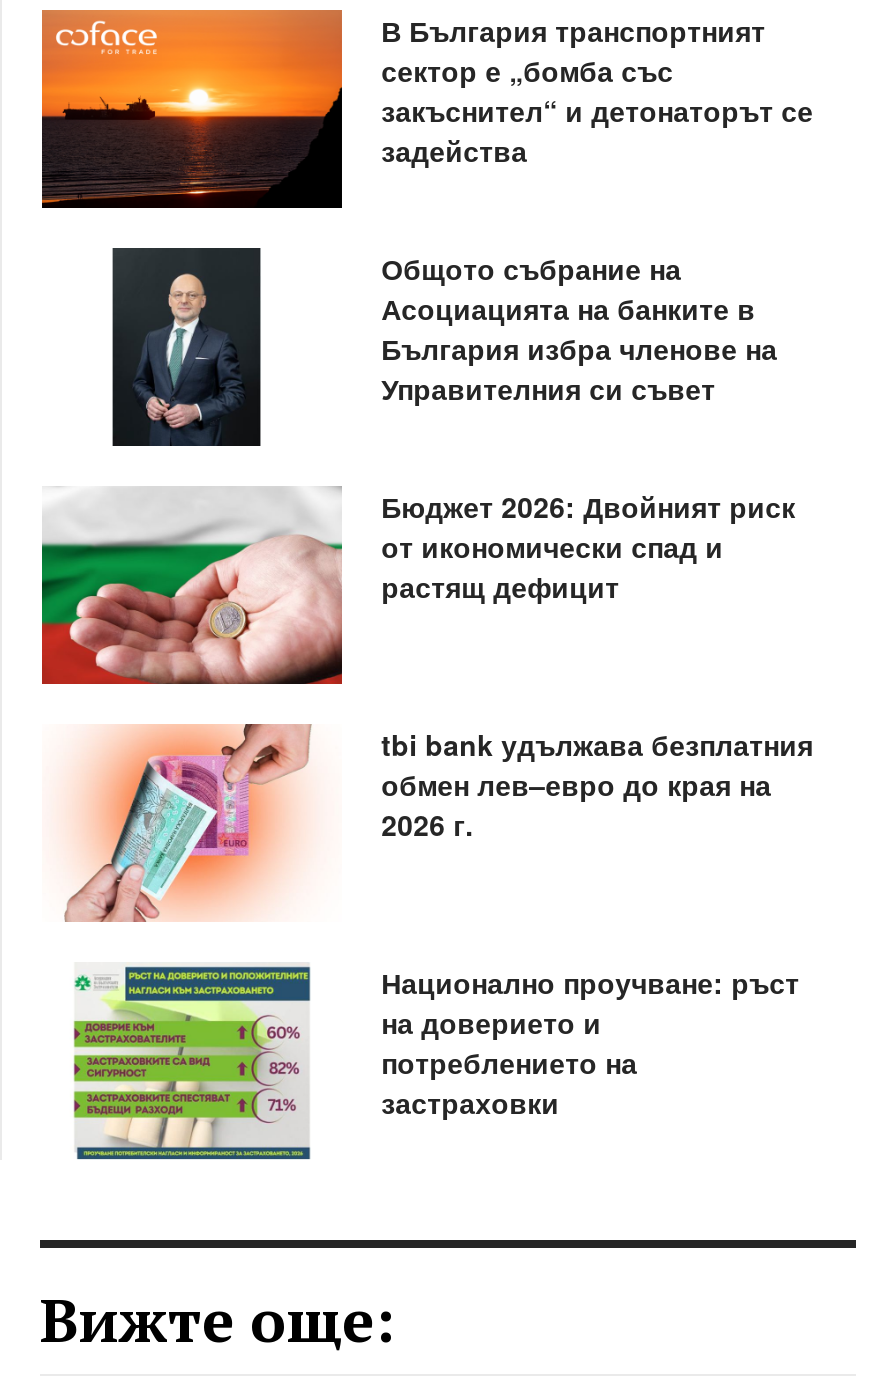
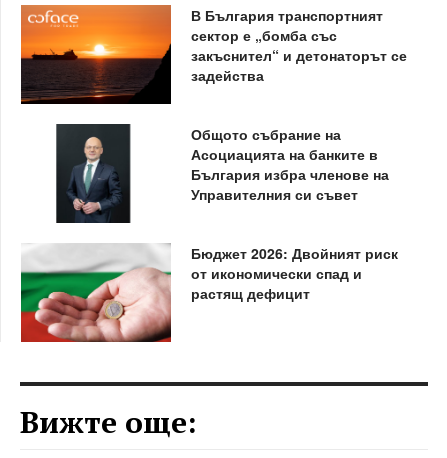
- [image]
- tbi bank удължава безплатния
- обмен лев–евро до края на
- 2026 г.

- [image]
- Национално проучване: ръст
- на доверието и
- потреблението на
- застраховки
